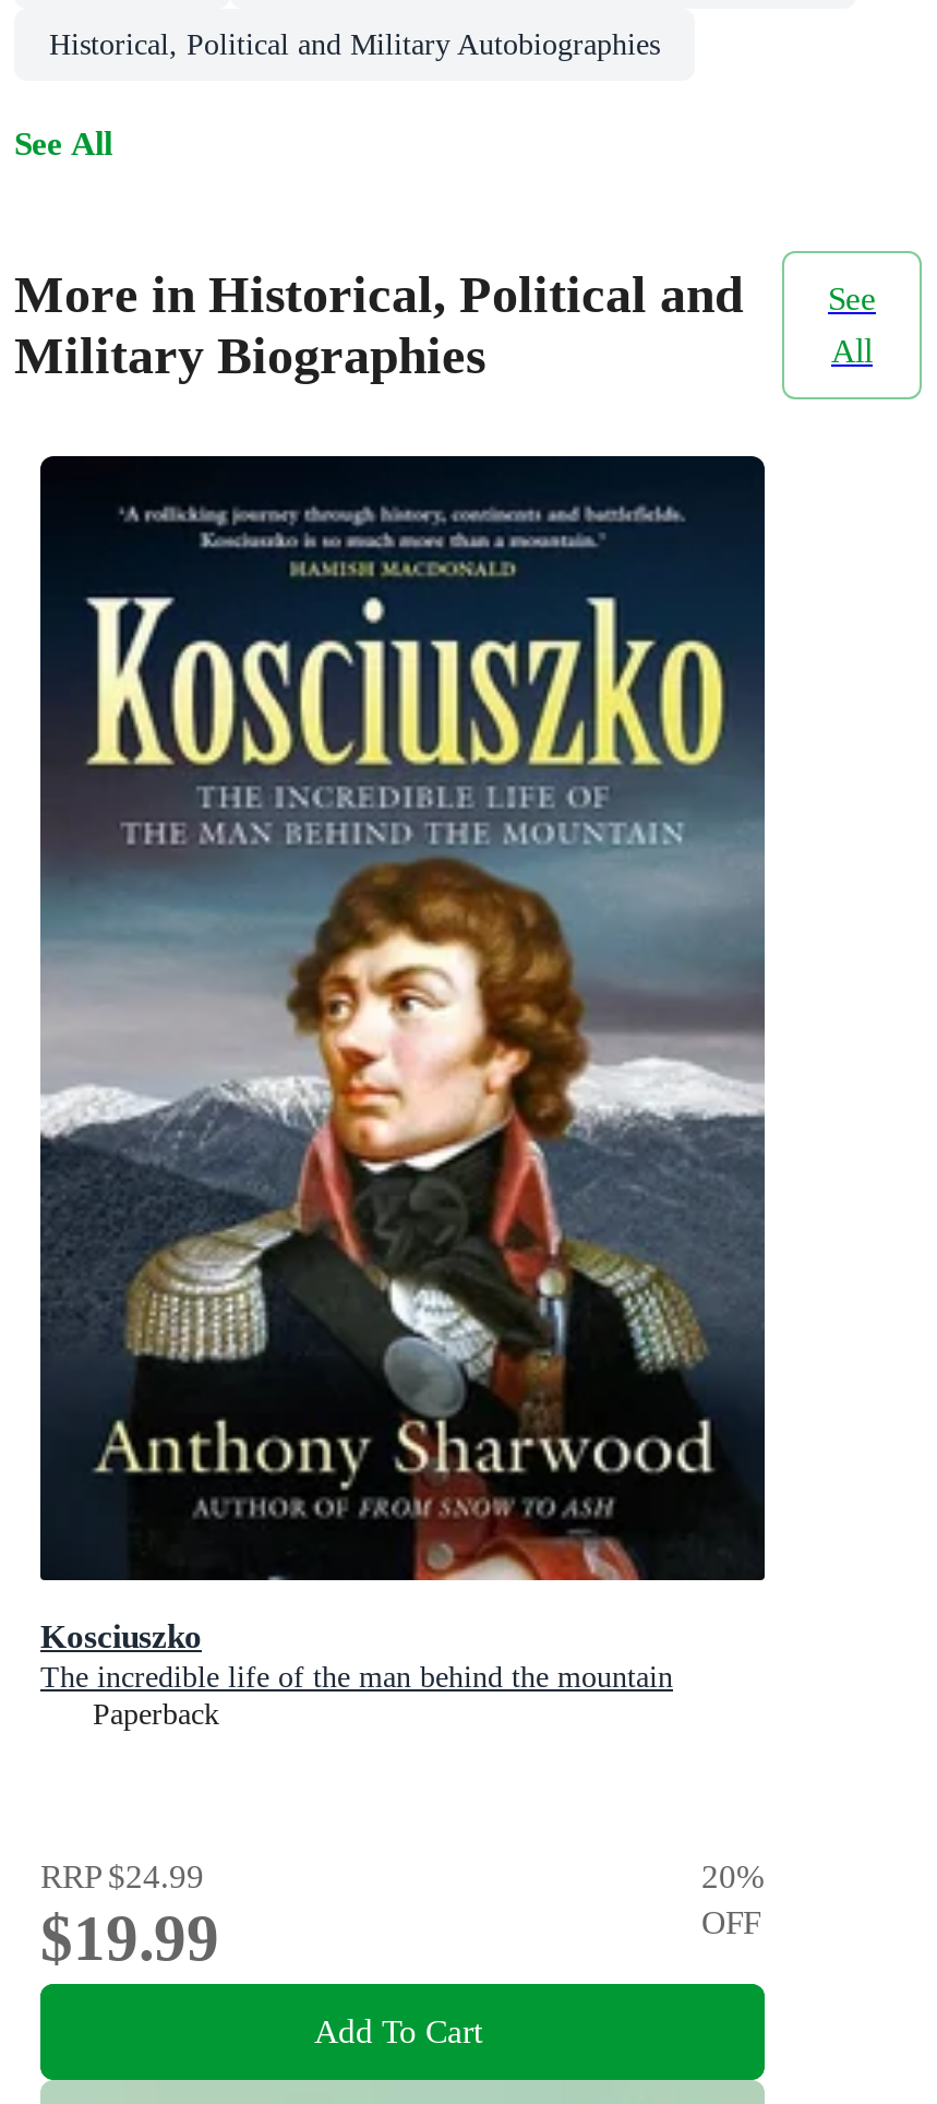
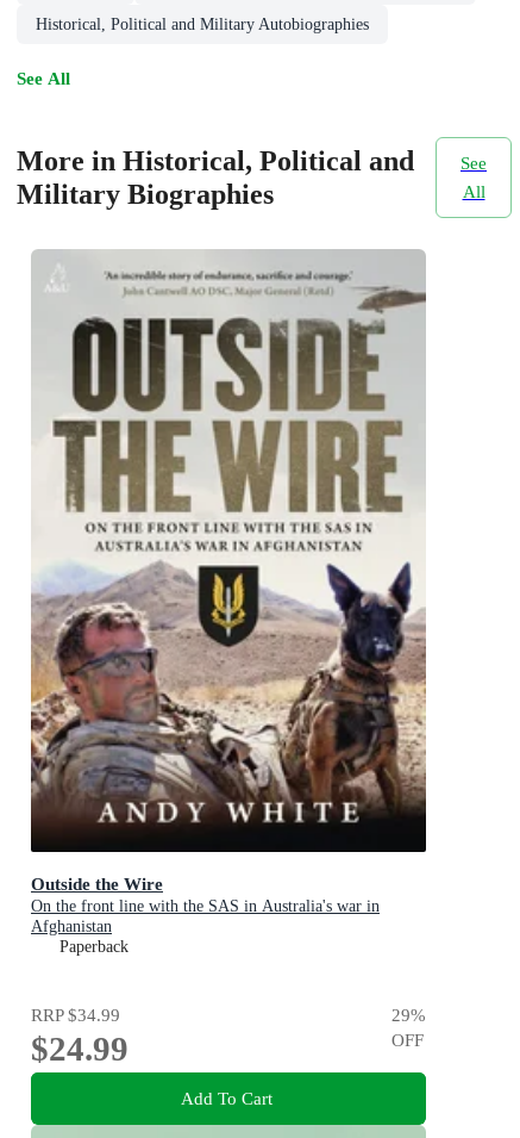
- [image]
- Kosciuszko
- The incredible life of the man behind the mountain
+ [image]
+ Outside the Wire
+ On the front line with the SAS in Australia's war in
+ Afghanistan

- RRP $24.99
+ RRP $34.99

- 20%
+ 29%

- $19.99
+ $24.99
